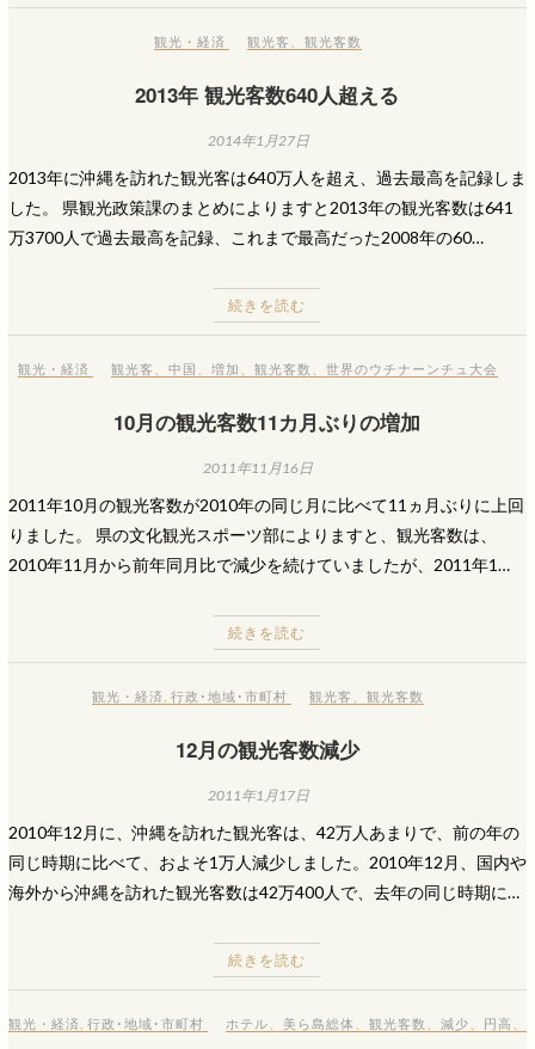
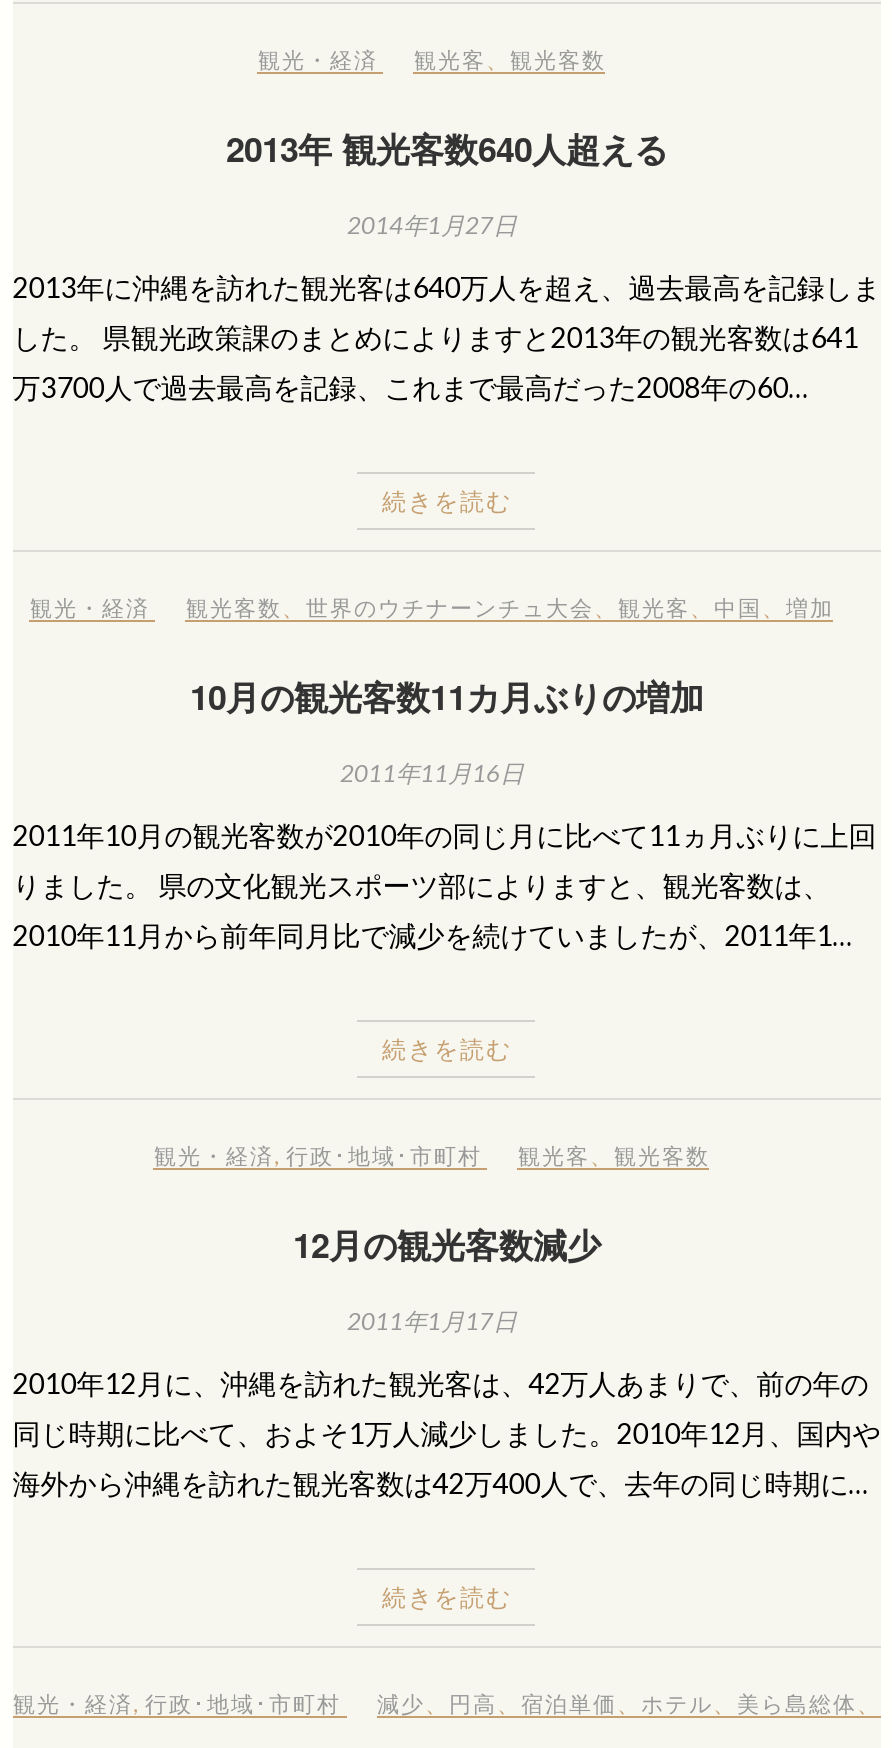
- 観光客、中国、増加、観光客数、世界のウチナーンチュ大会
+ 観光客数、世界のウチナーンチュ大会、観光客、中国、増加

- ホテル、美ら島総体、観光客数、減少、円高、
+ 減少、円高、宿泊単価、ホテル、美ら島総体、
